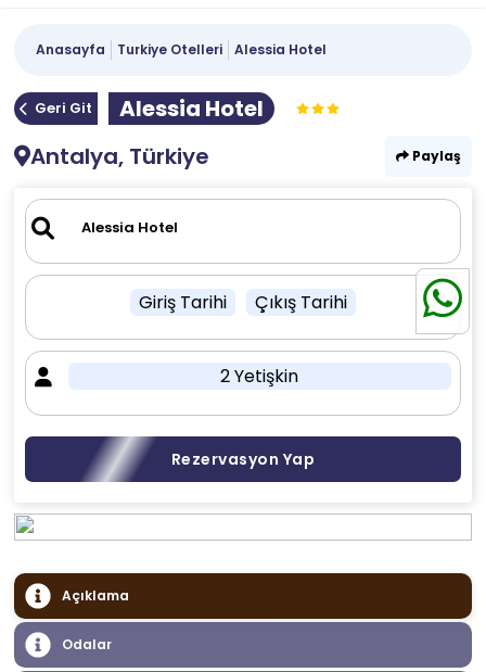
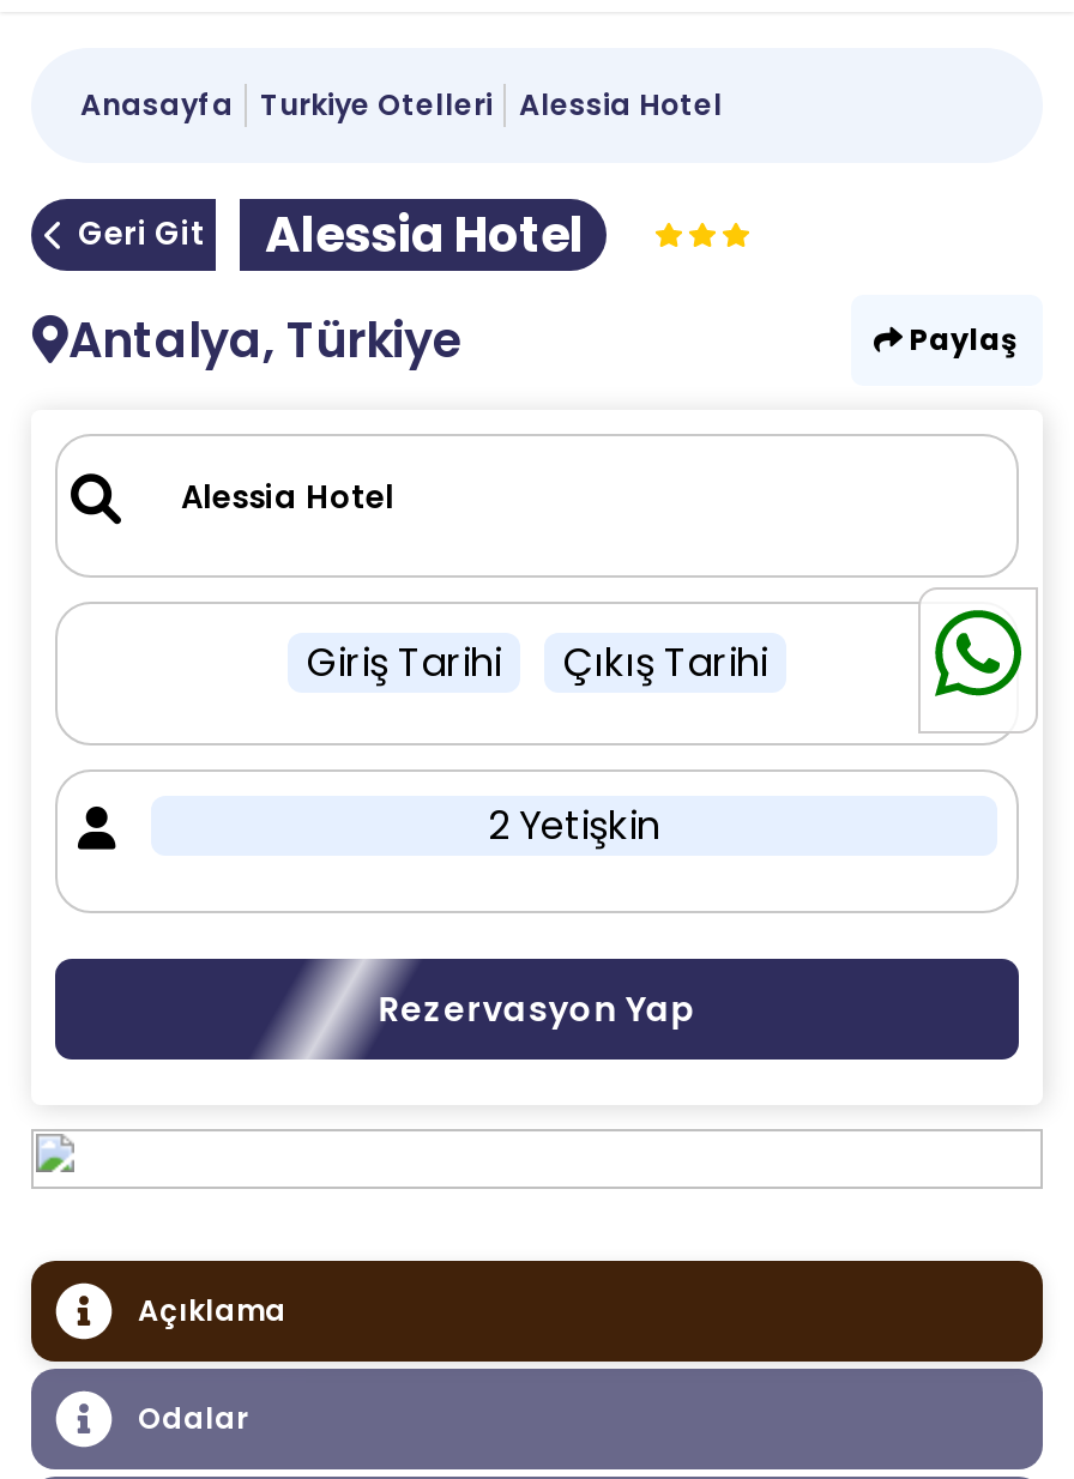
- [image]
+ [image]
